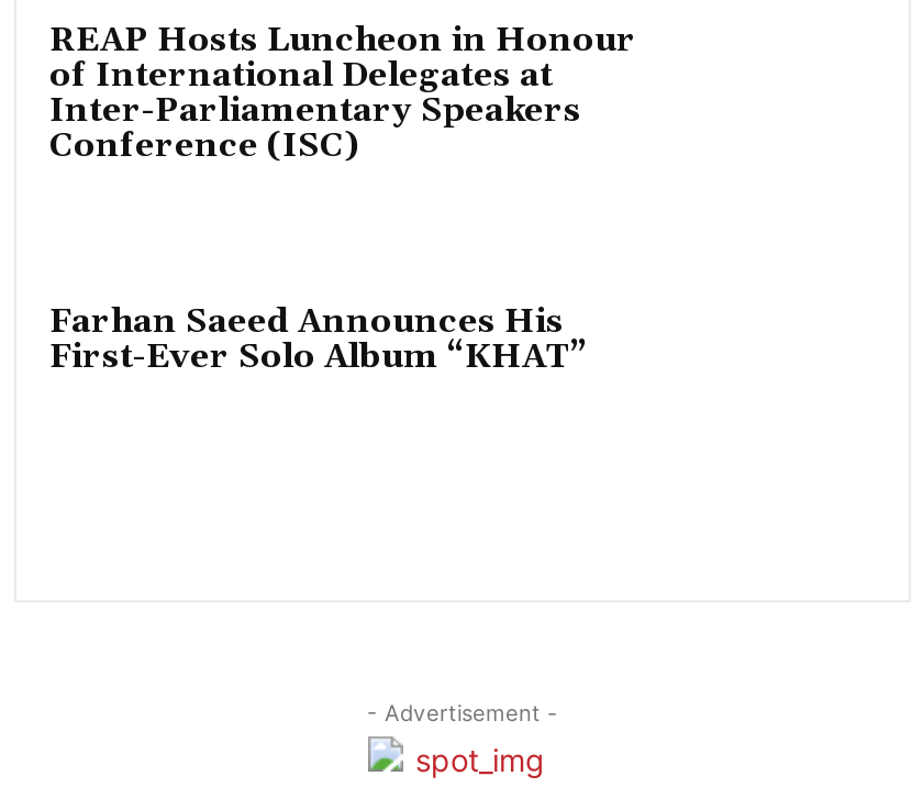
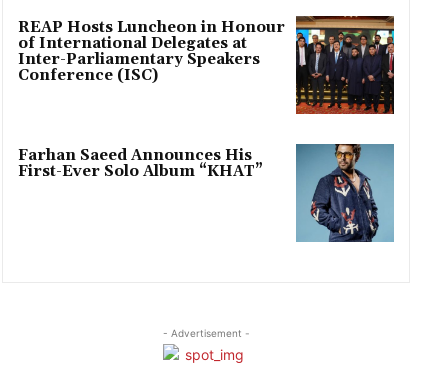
+ [image]

+ [image]
